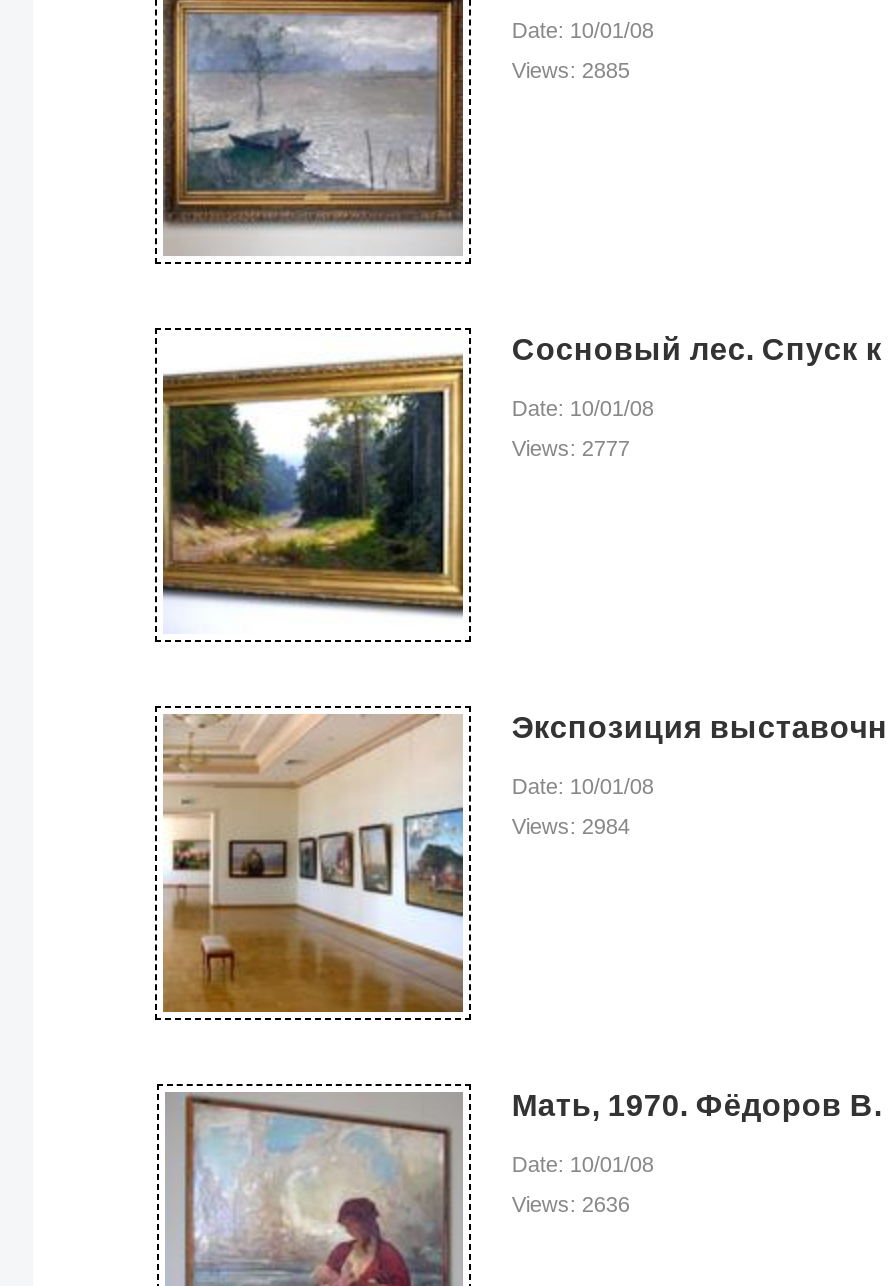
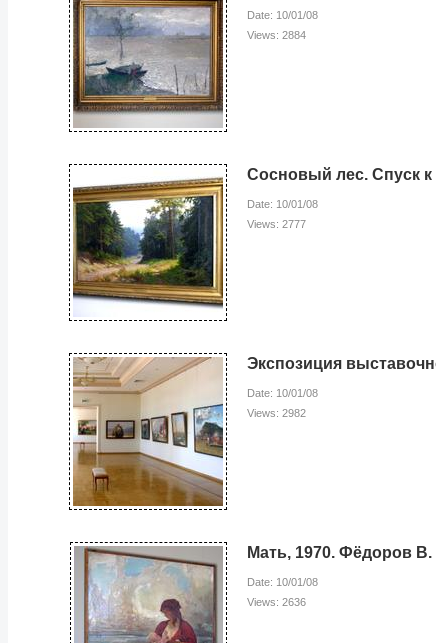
- Views: 2885
+ Views: 2884

- Views: 2984
+ Views: 2982
